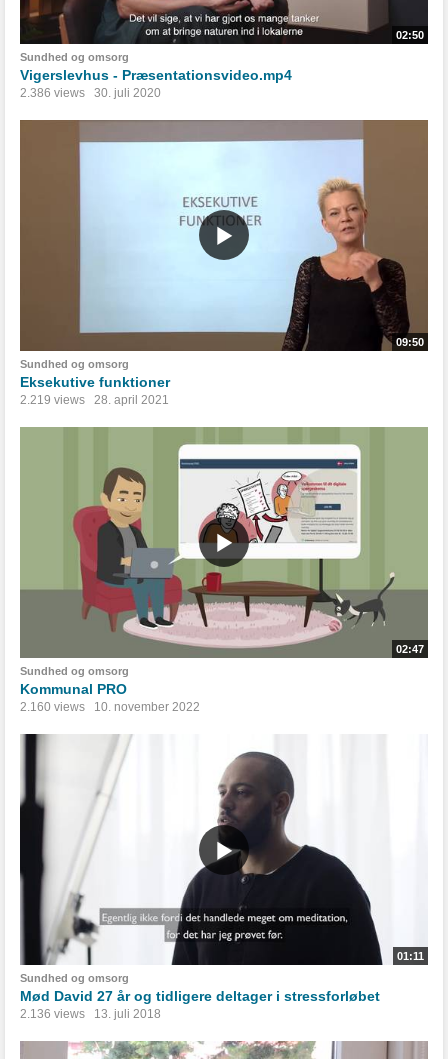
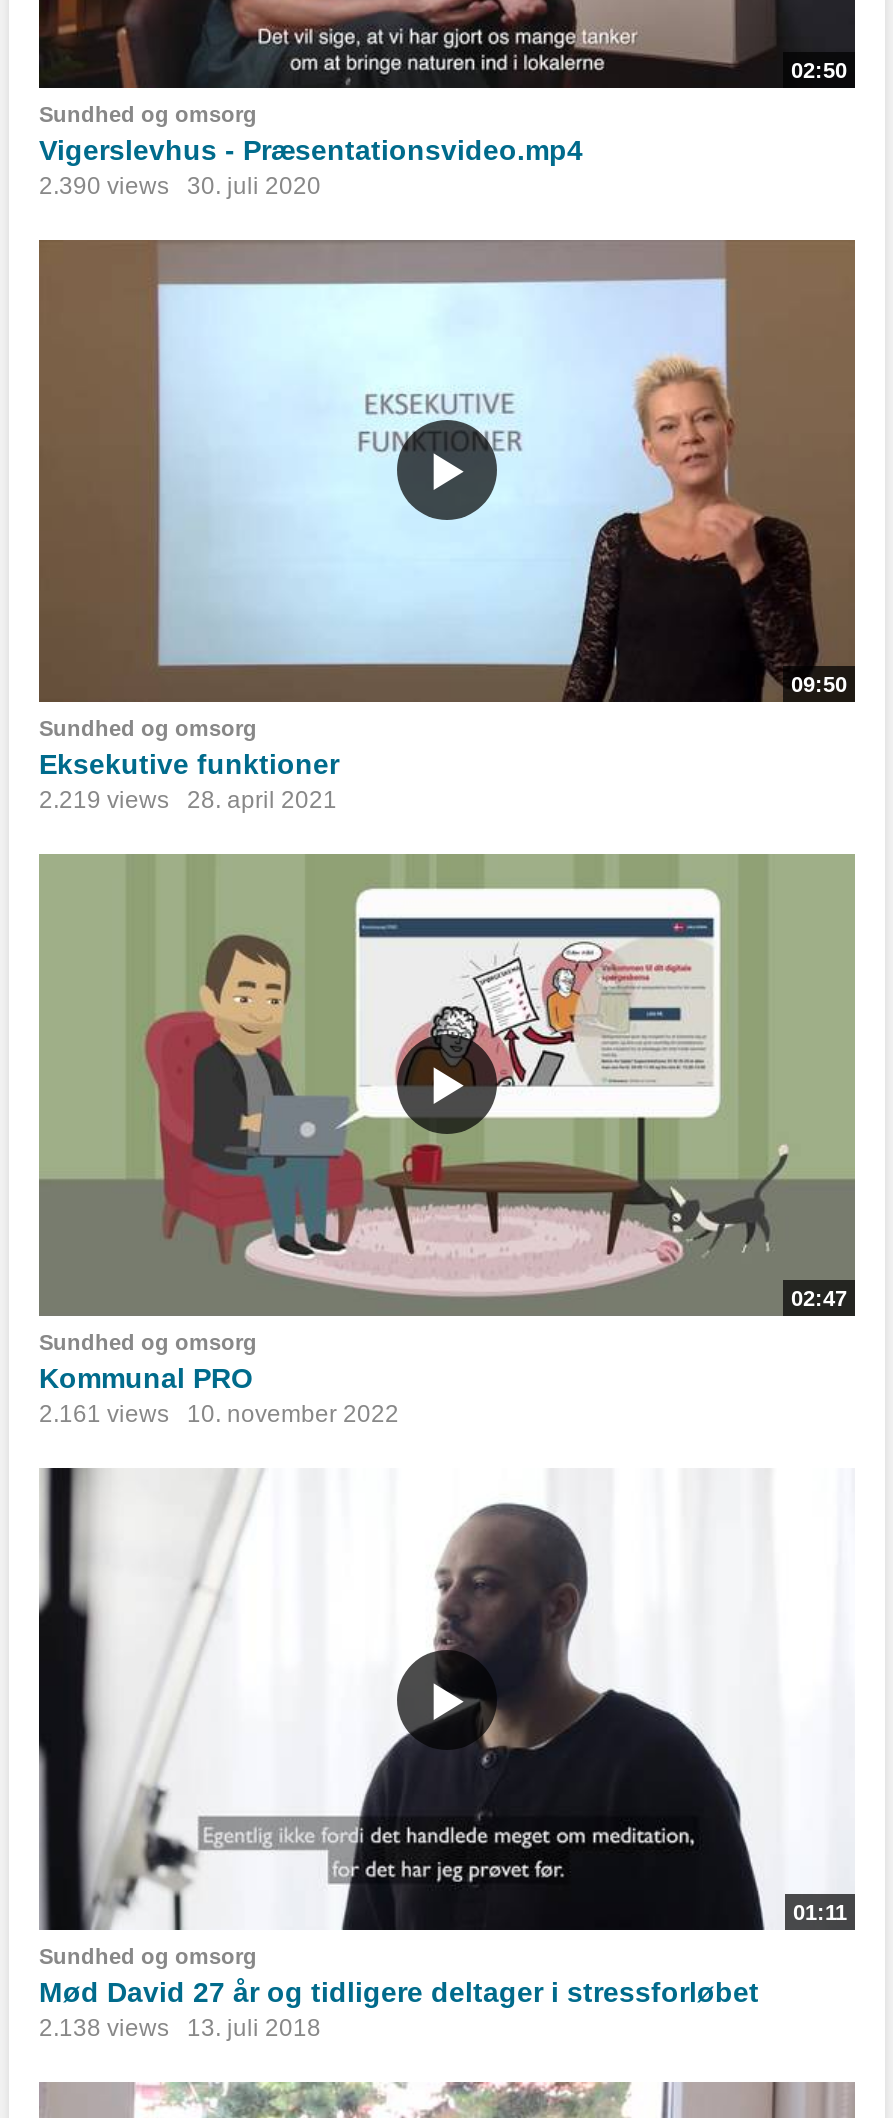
- 2.386 views 30. juli 2020
+ 2.390 views 30. juli 2020

- 2.160 views 10. november 2022
+ 2.161 views 10. november 2022

- 2.136 views 13. juli 2018
+ 2.138 views 13. juli 2018
